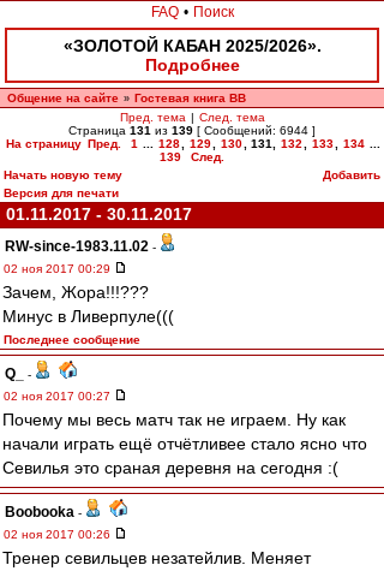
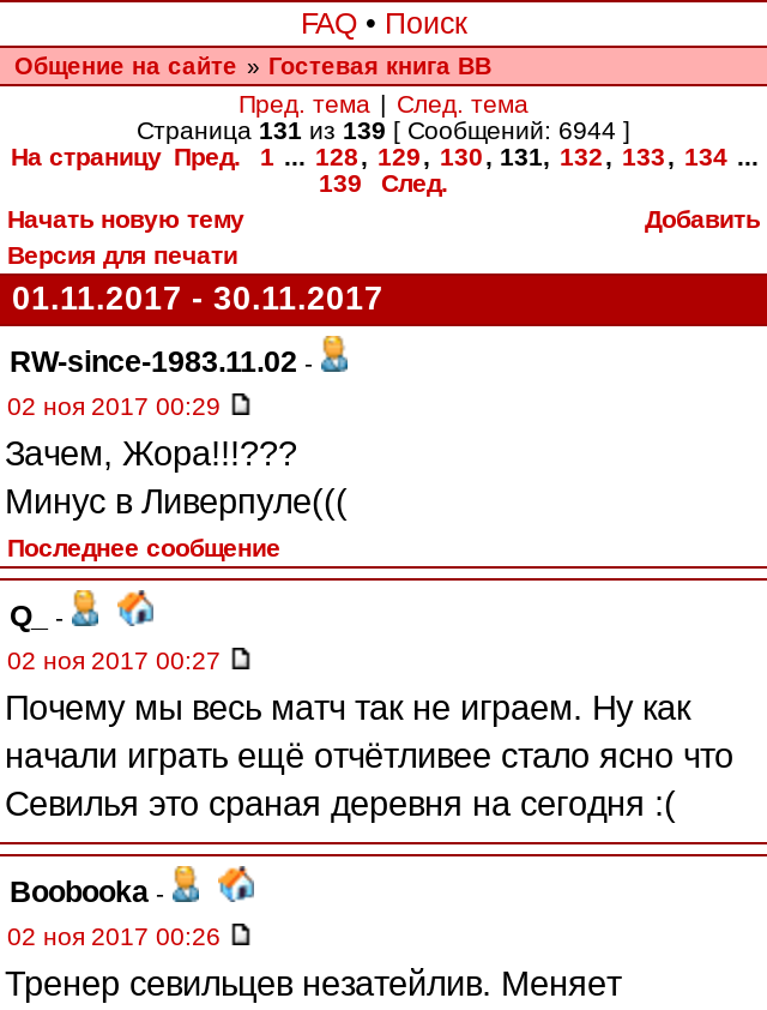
- «ЗОЛОТОЙ КАБАН 2025/2026».
- Подробнее
